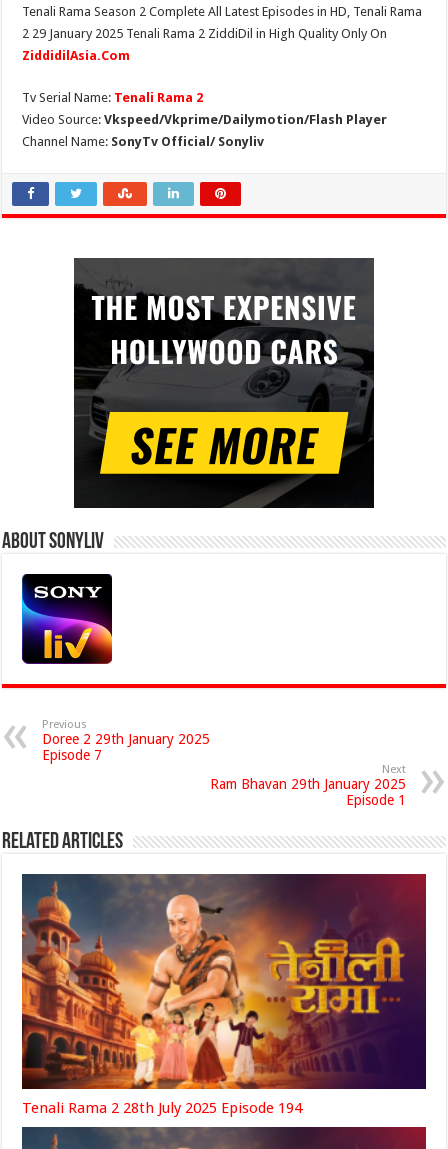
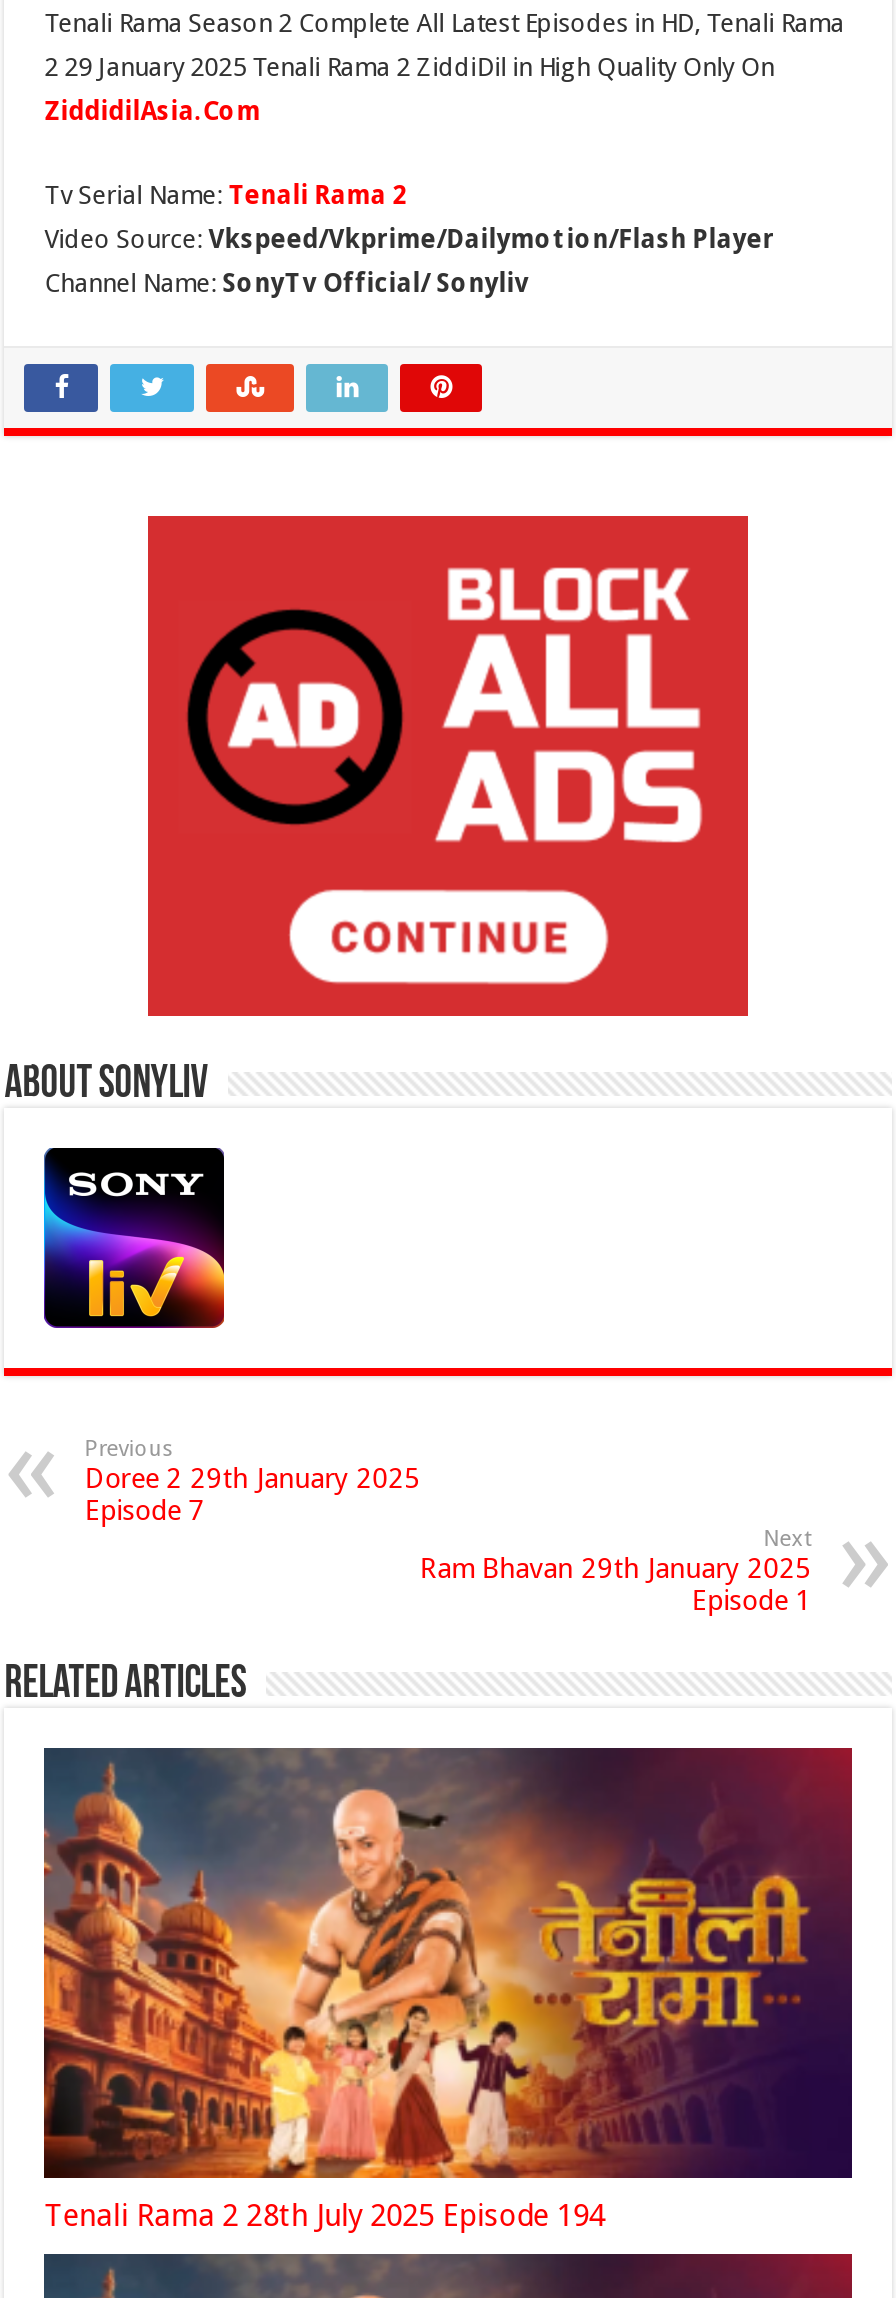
- [image]
+ [image]
